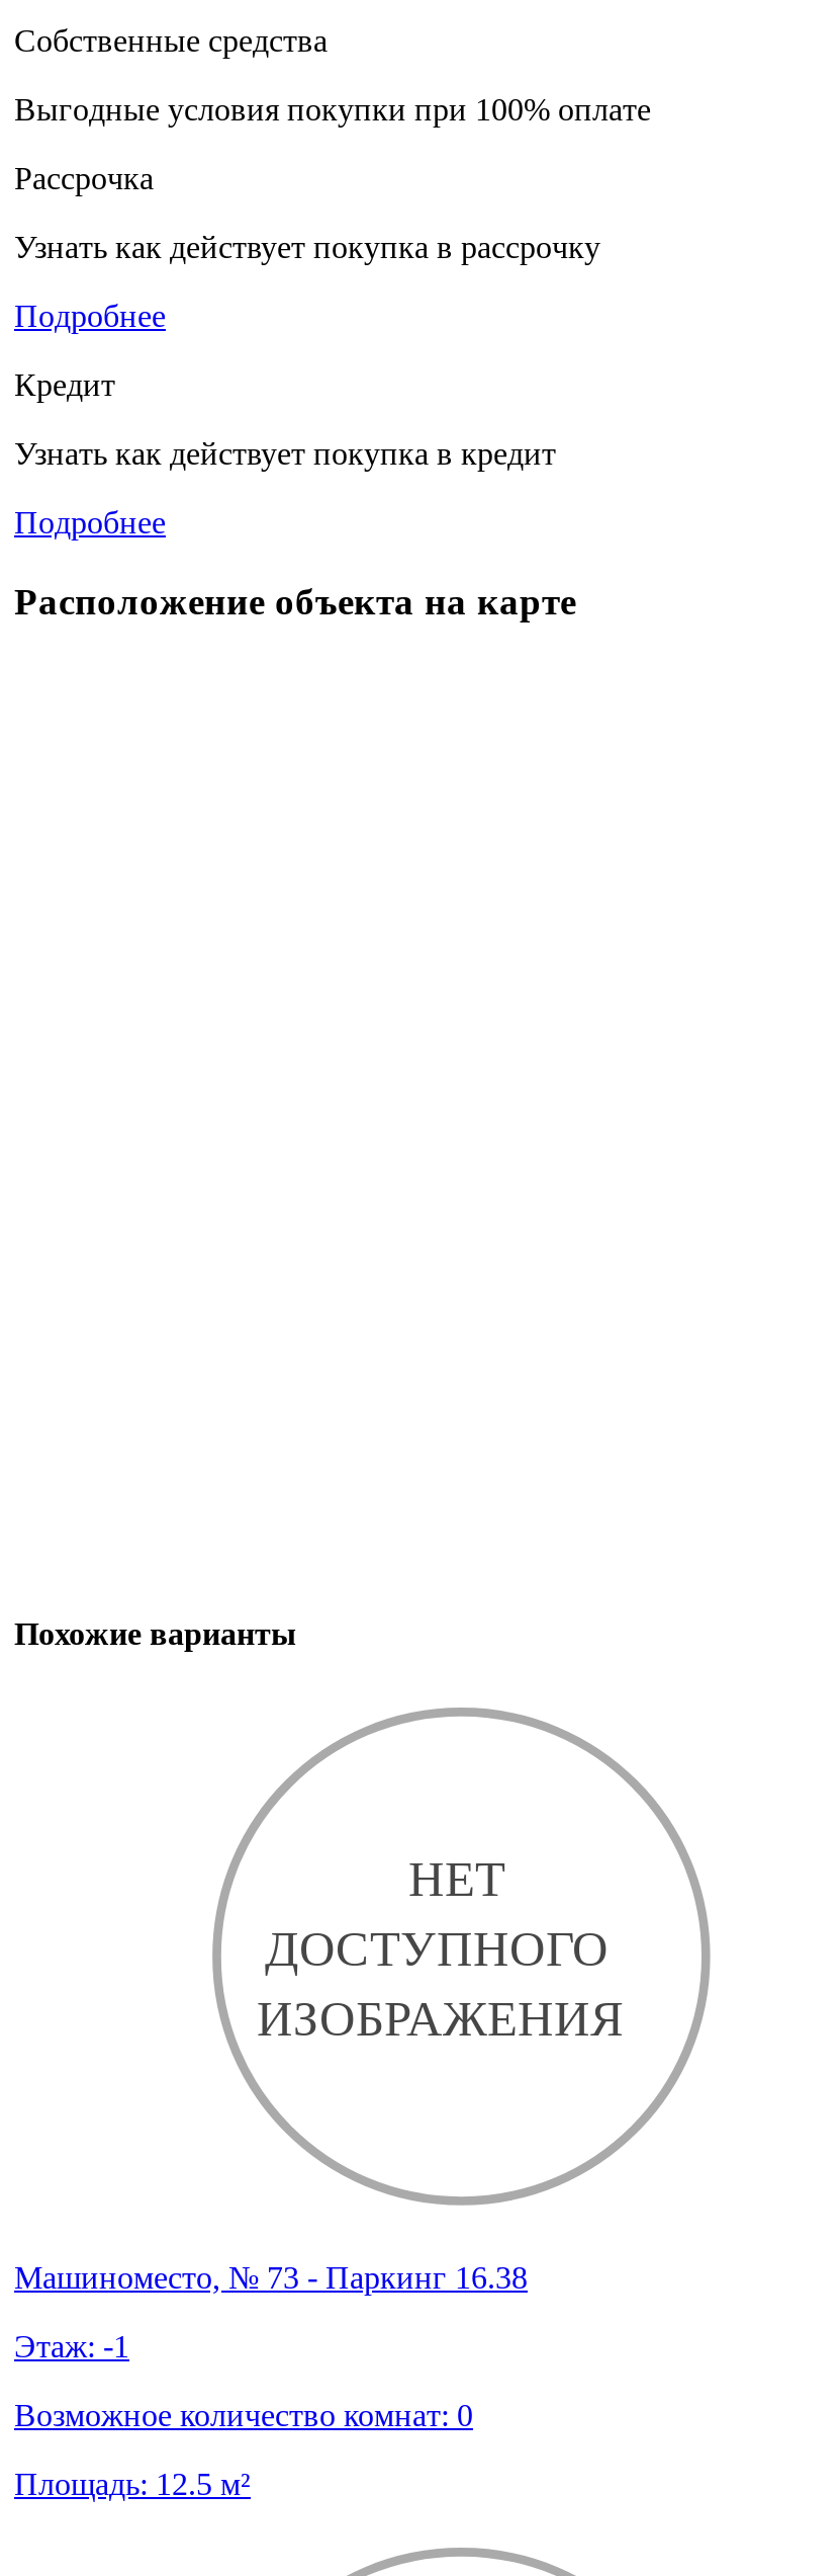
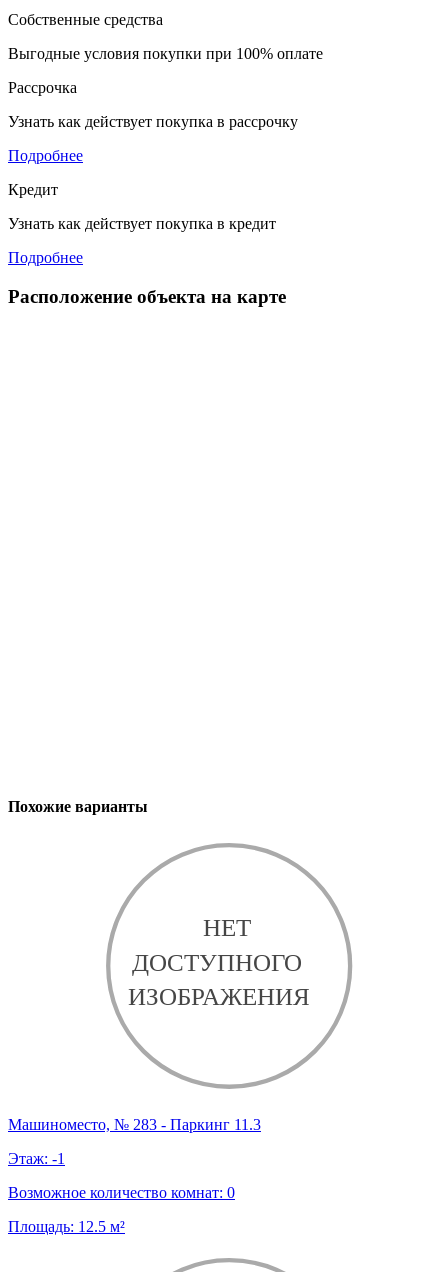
- Машиноместо, № 73 - Паркинг 16.38
+ Машиноместо, № 283 - Паркинг 11.3
